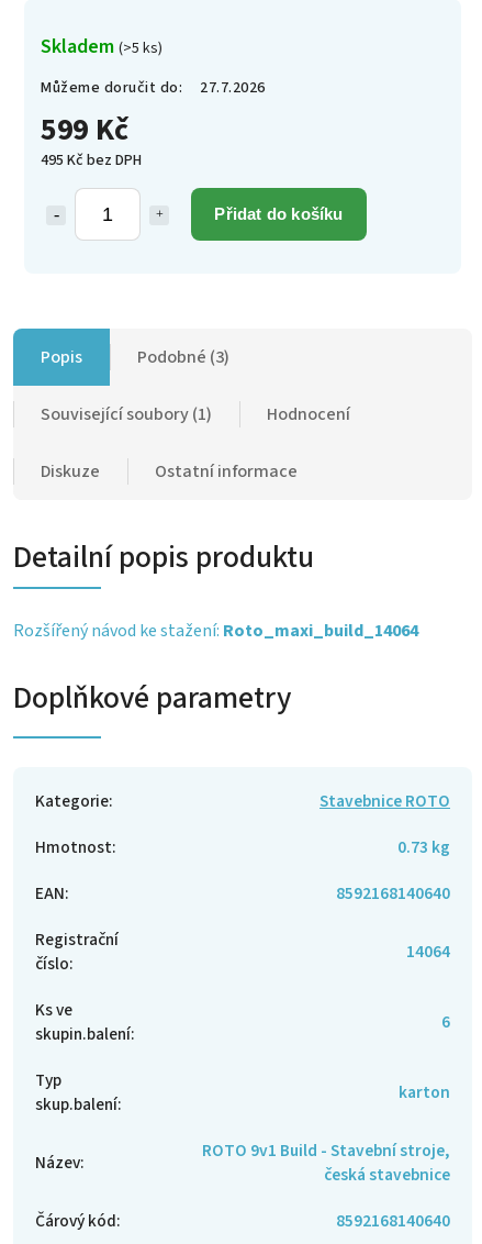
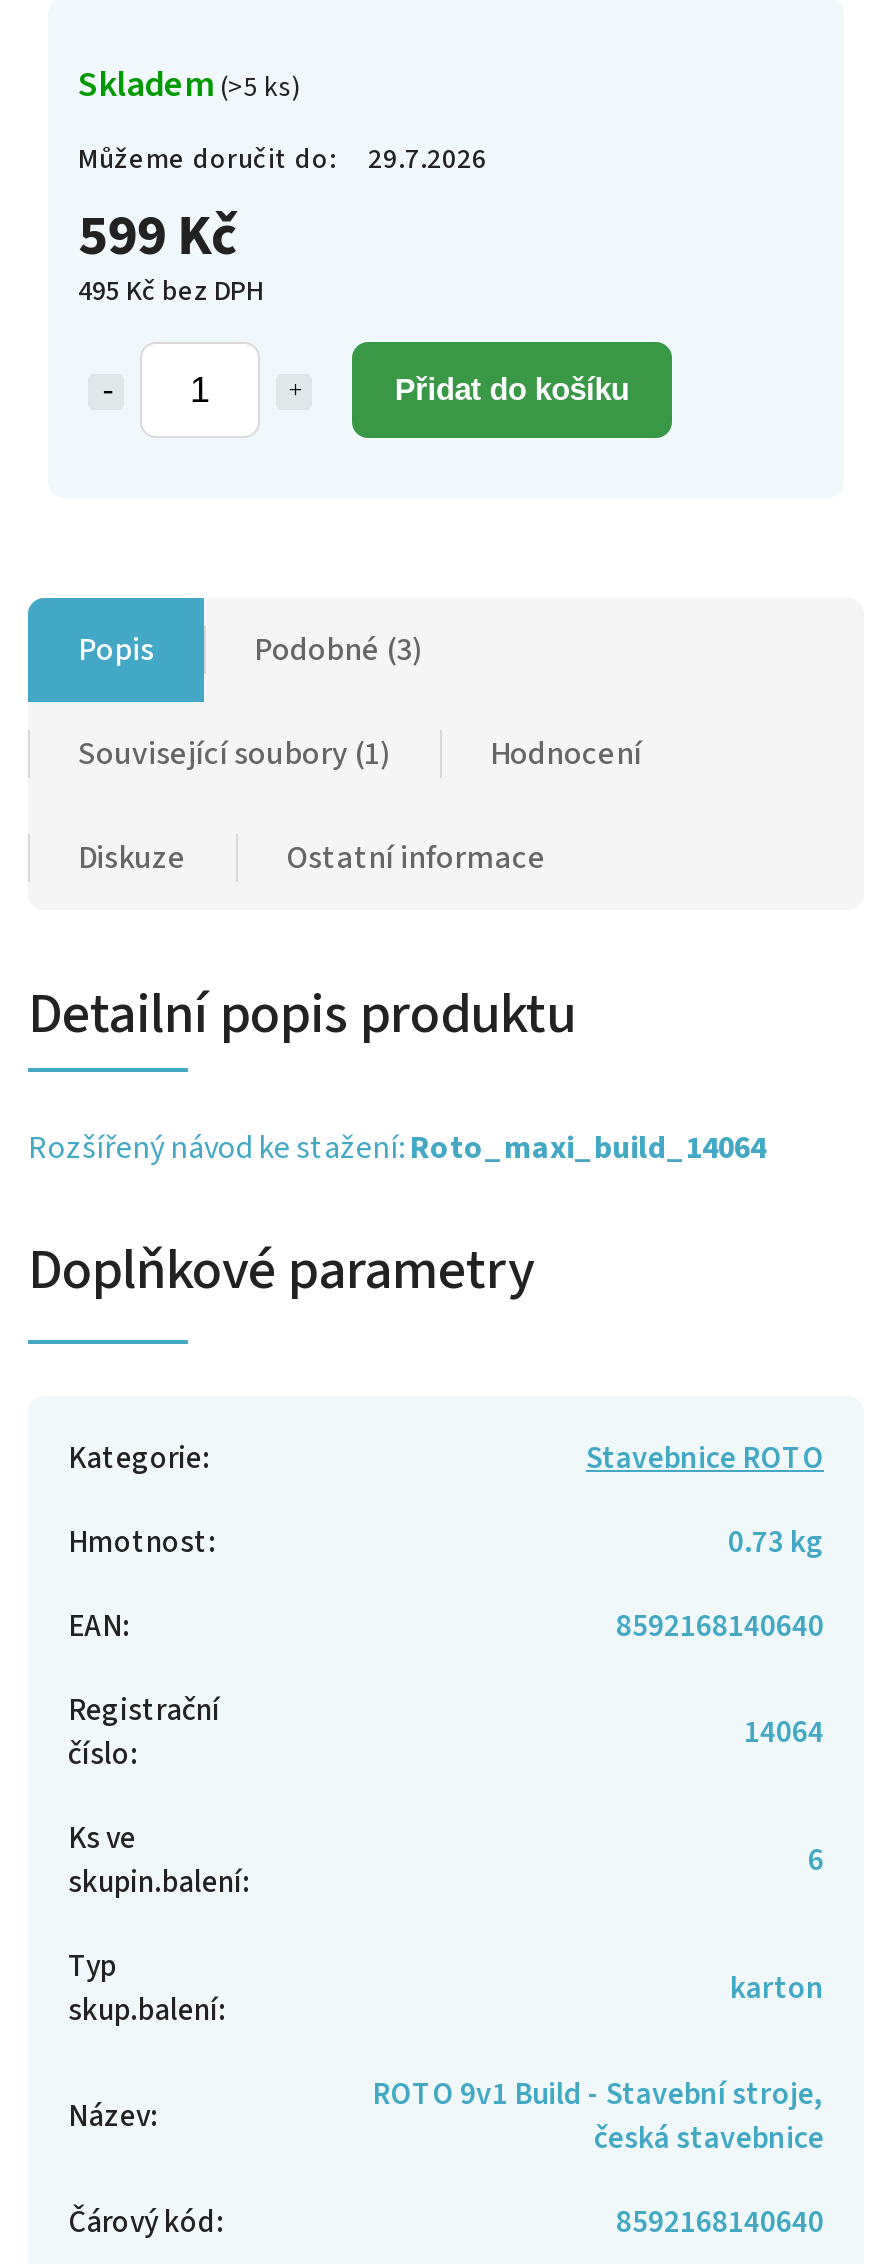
- Můžeme doručit do: 27.7.2026
+ Můžeme doručit do: 29.7.2026
